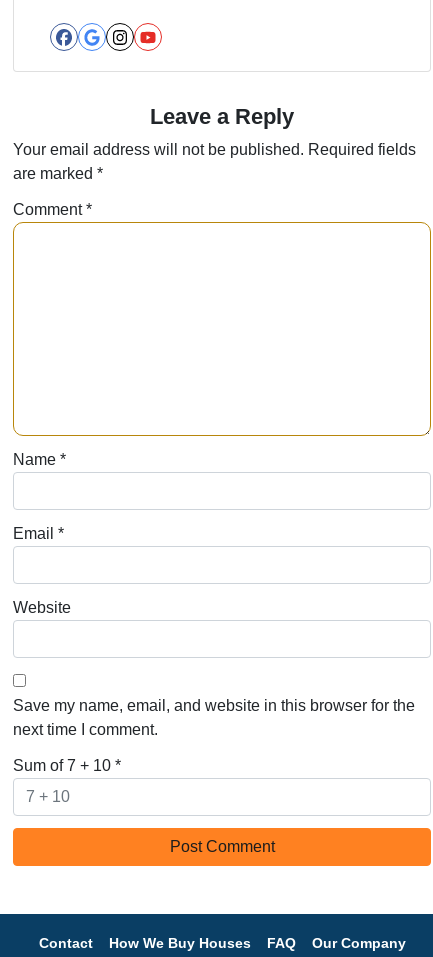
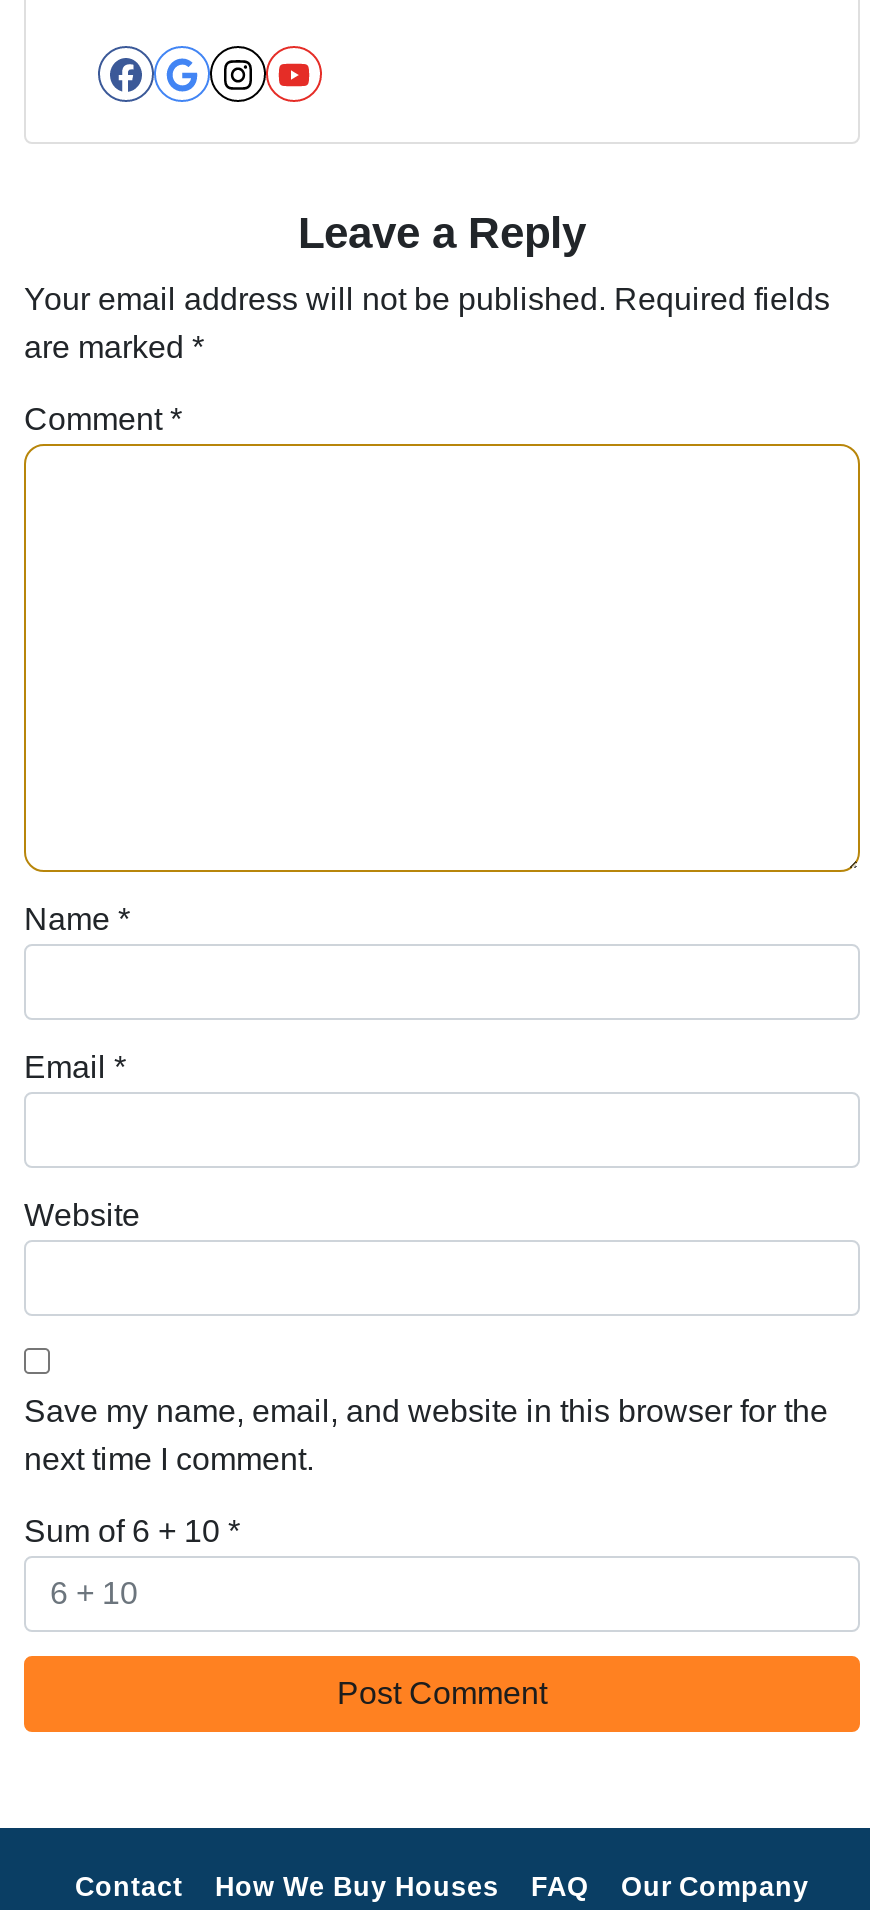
- Sum of 7 + 10 *
+ Sum of 6 + 10 *
